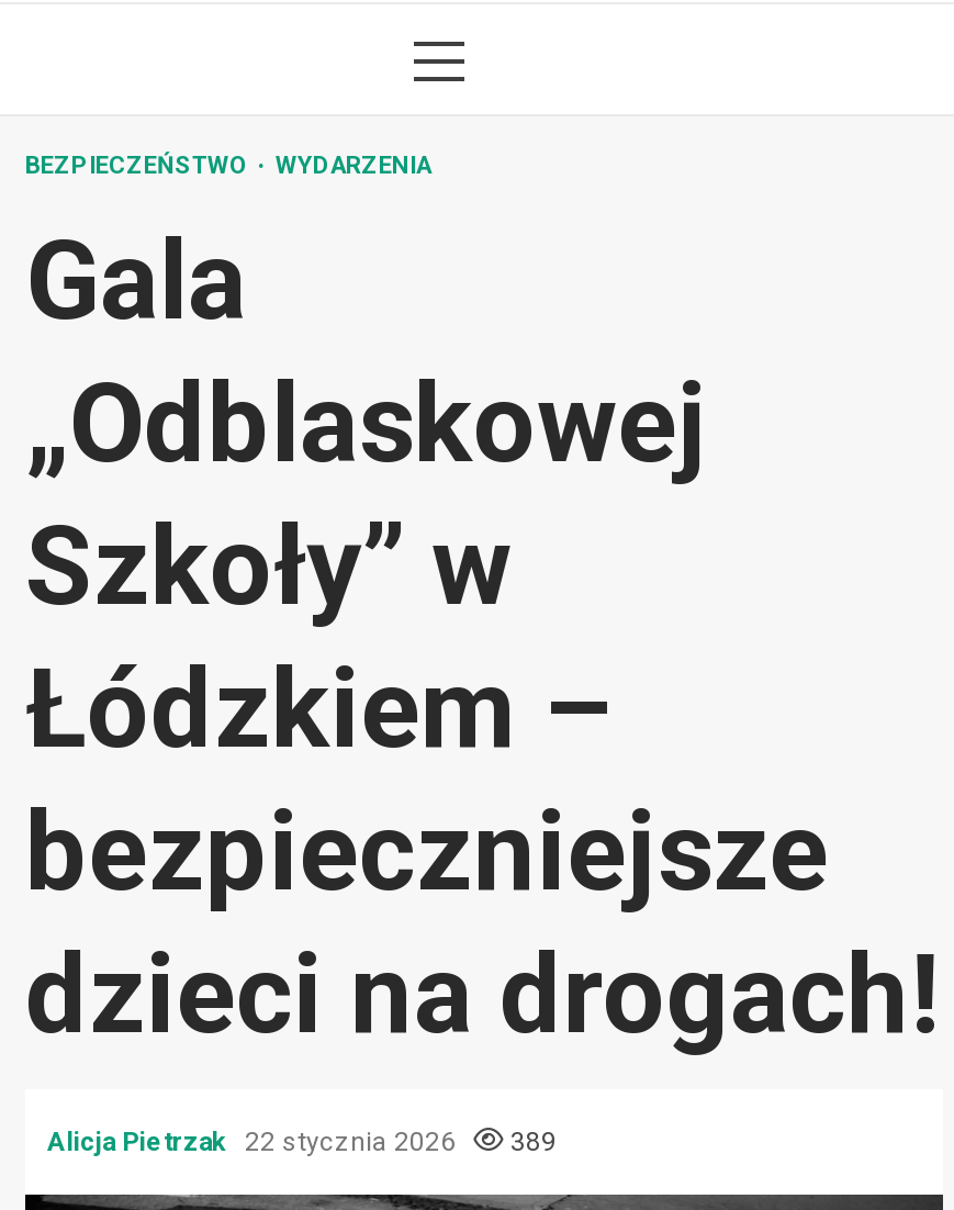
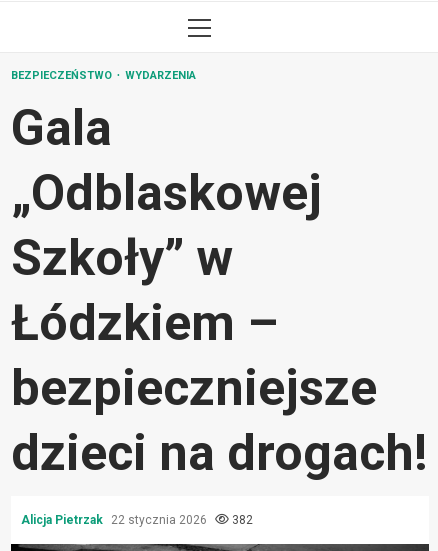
- Alicja Pietrzak 22 stycznia 2026 389
+ Alicja Pietrzak 22 stycznia 2026 382
